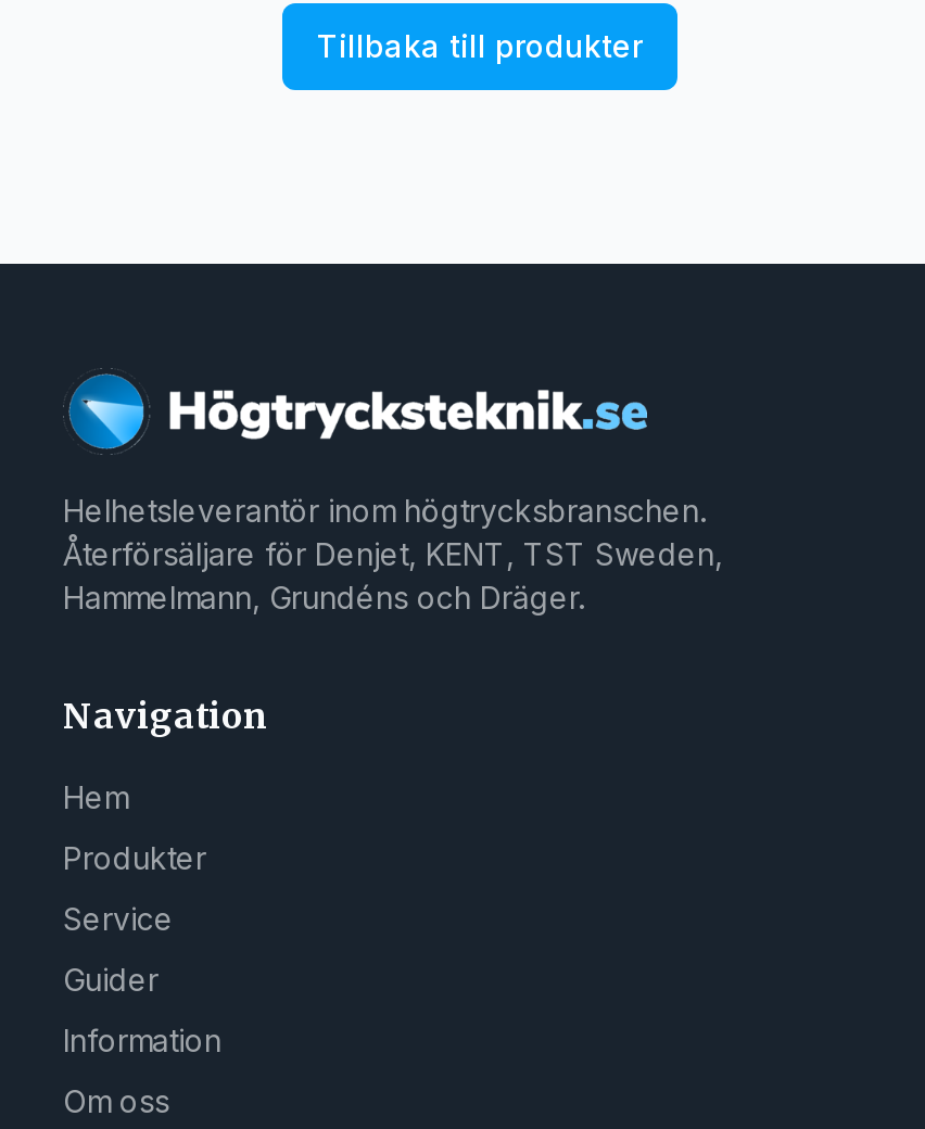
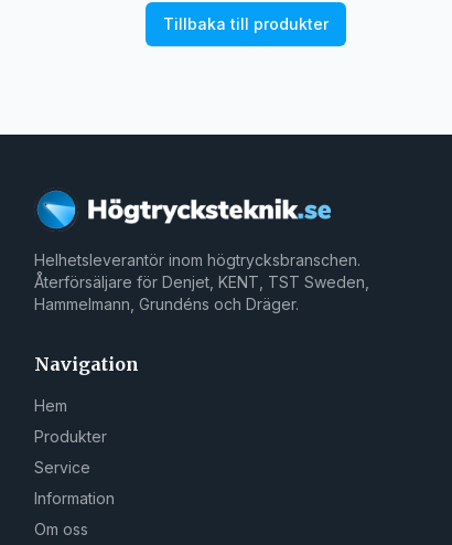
- Guider
